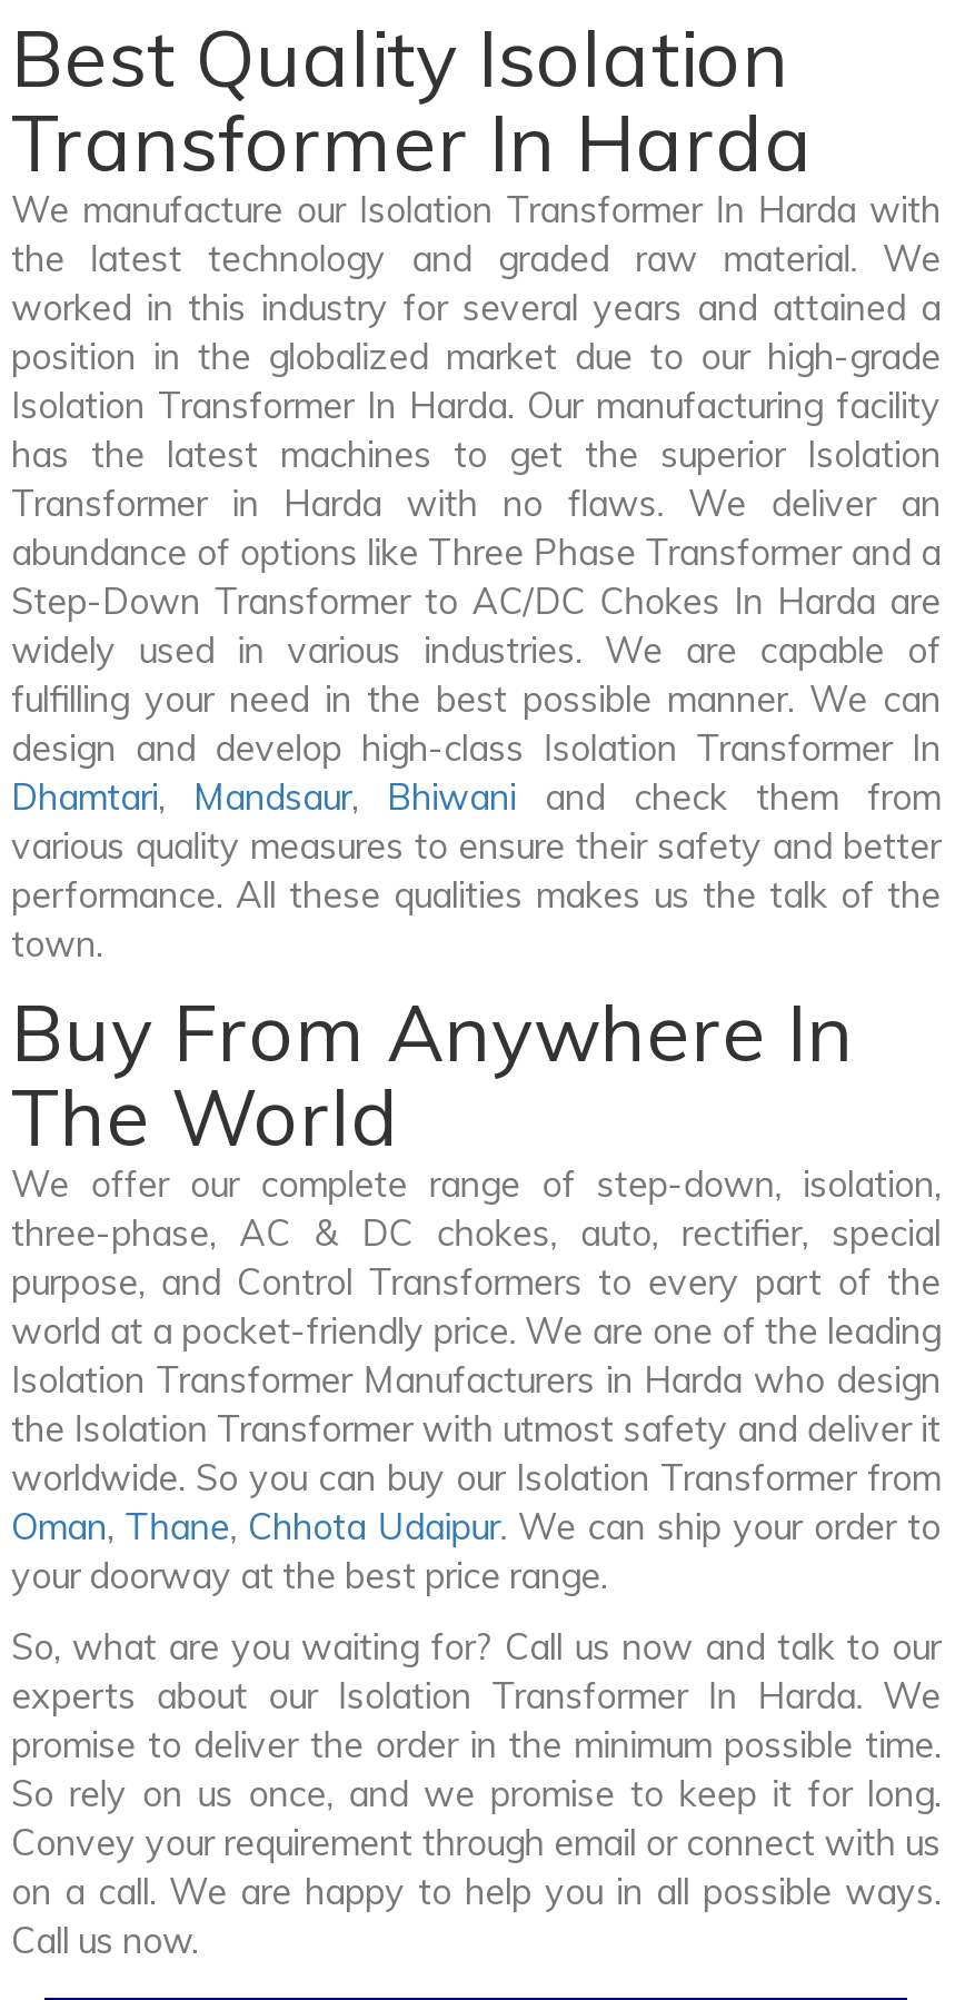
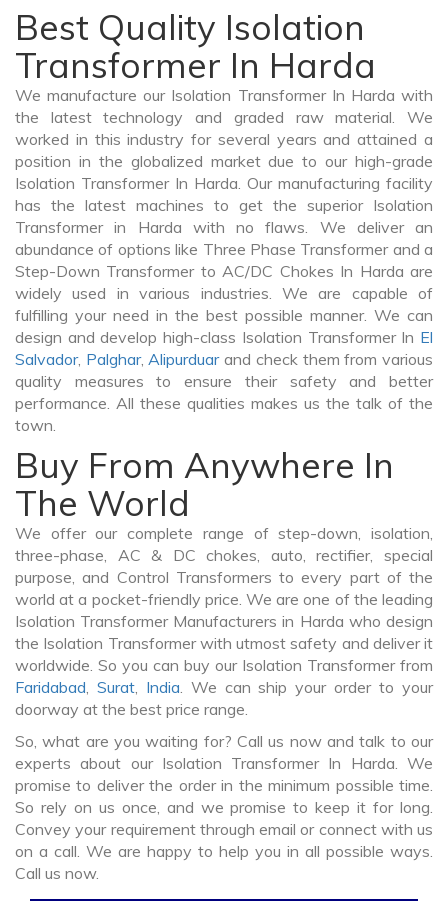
- design and develop high-class Isolation Transformer In
- Dhamtari, Mandsaur, Bhiwani and check them from
- various quality measures to ensure their safety and better
+ design and develop high-class Isolation Transformer In El
+ Salvador, Palghar, Alipurduar and check them from various
+ quality measures to ensure their safety and better

- Oman, Thane, Chhota Udaipur. We can ship your order to
- your doorway at the best price range.
+ Faridabad, Surat, India. We can ship your order to your
+ doorway at the best price range.
